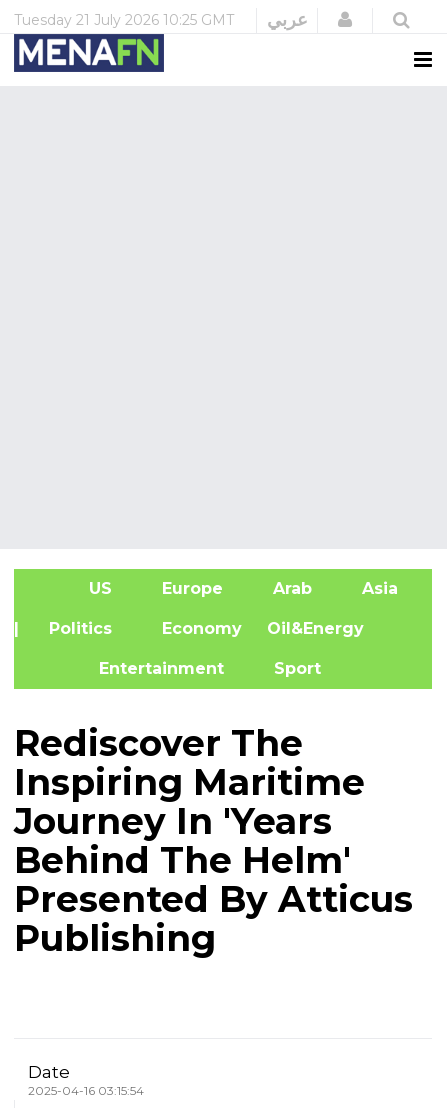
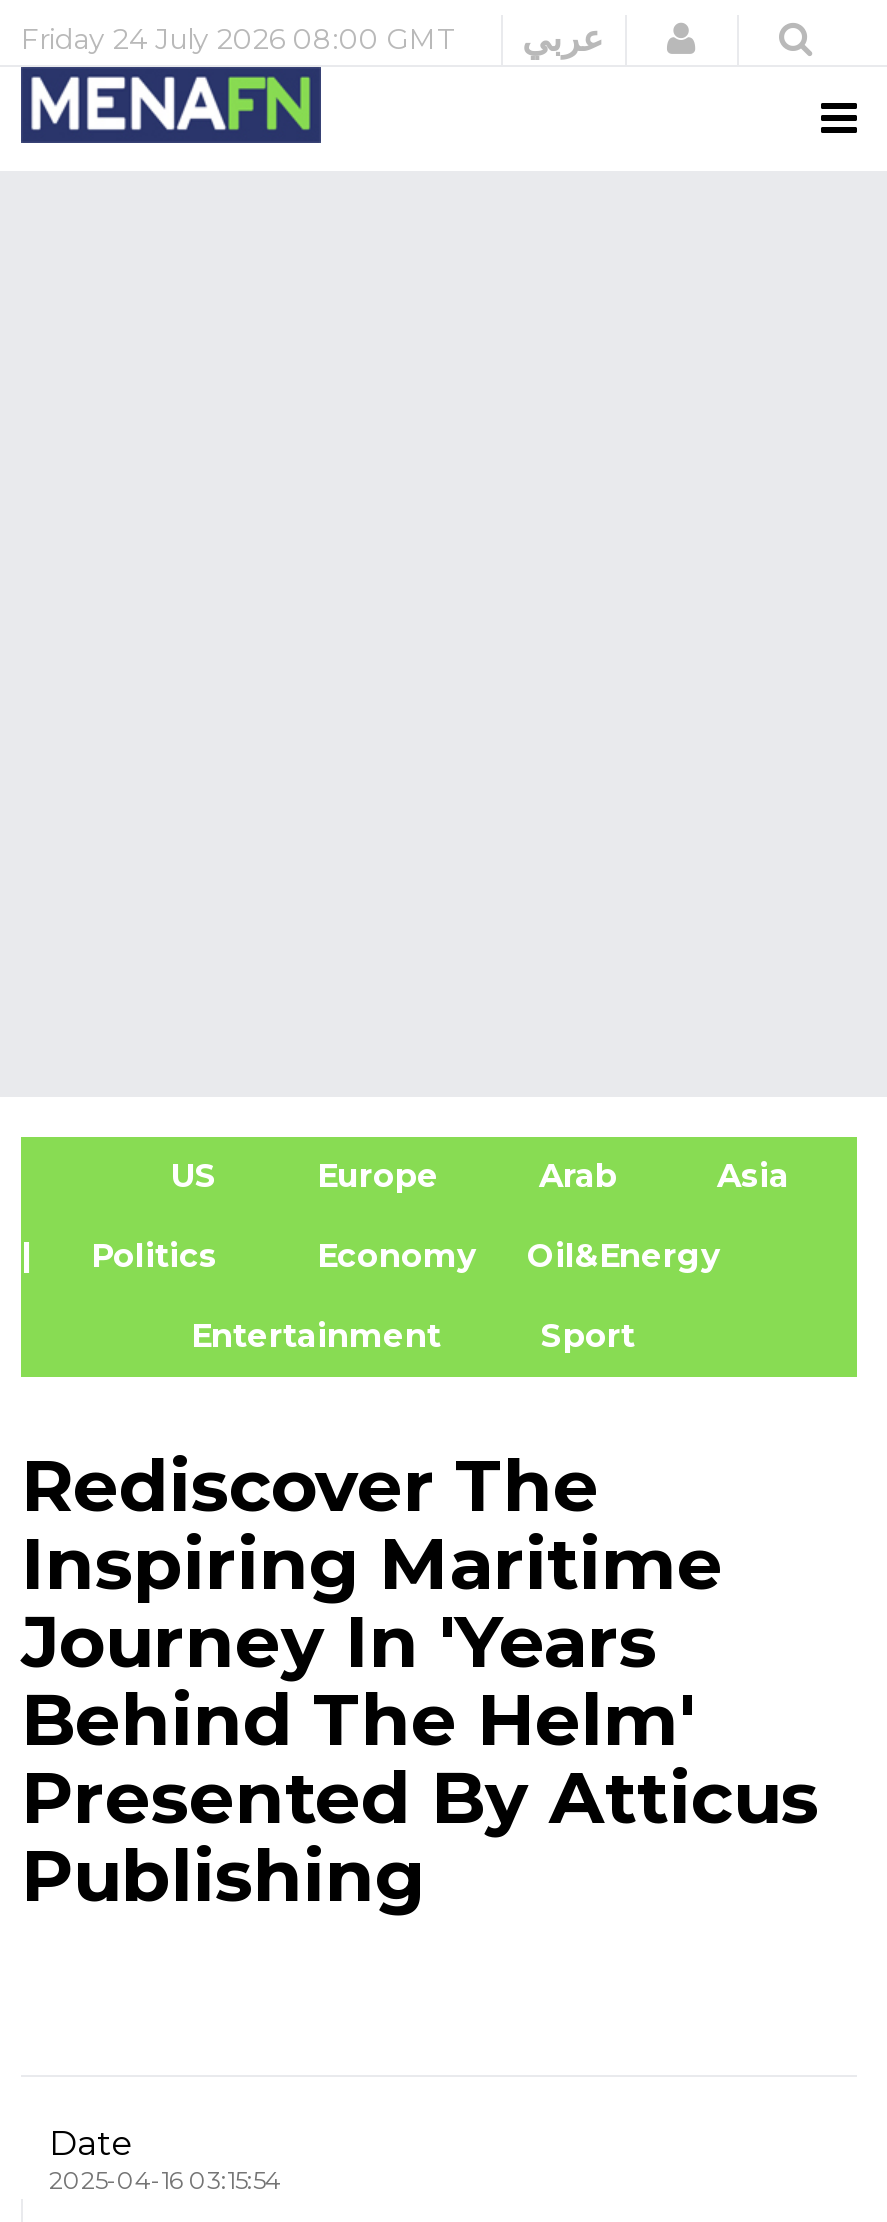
- Tuesday 21 July 2026 10:25 GMT
+ Friday 24 July 2026 08:00 GMT
